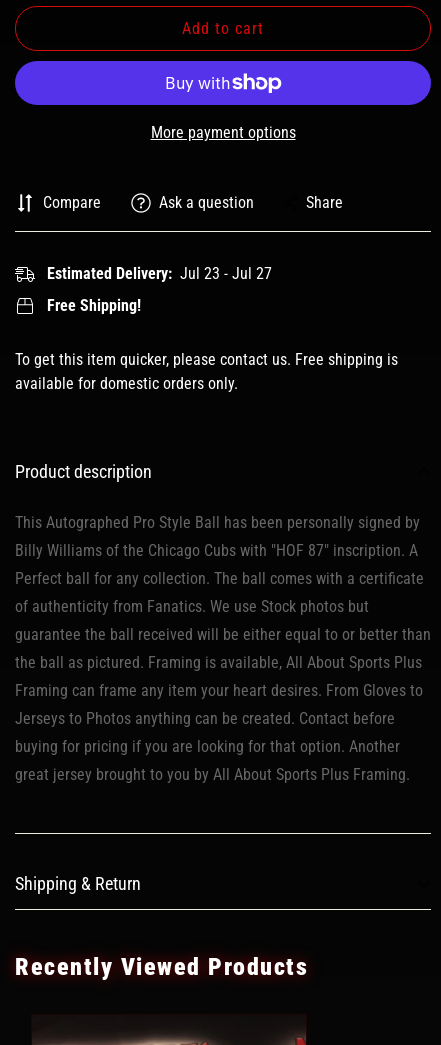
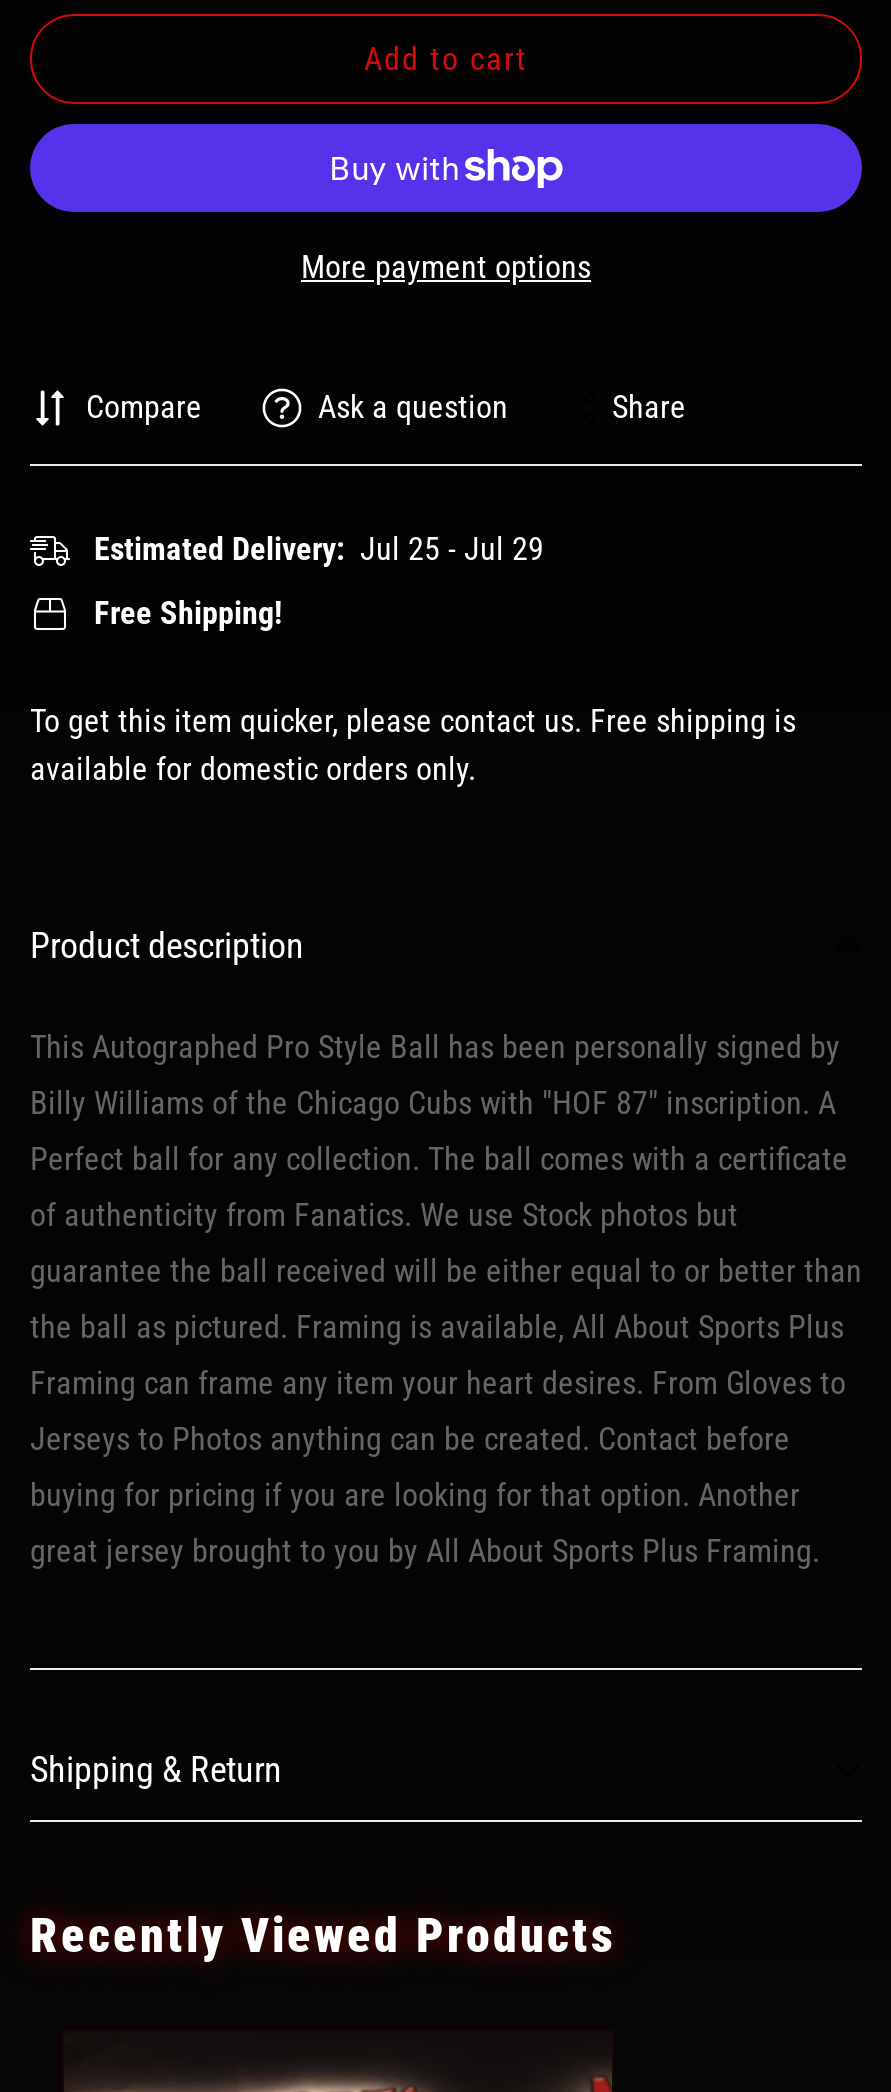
- Estimated Delivery: Jul 23 - Jul 27
+ Estimated Delivery: Jul 25 - Jul 29
